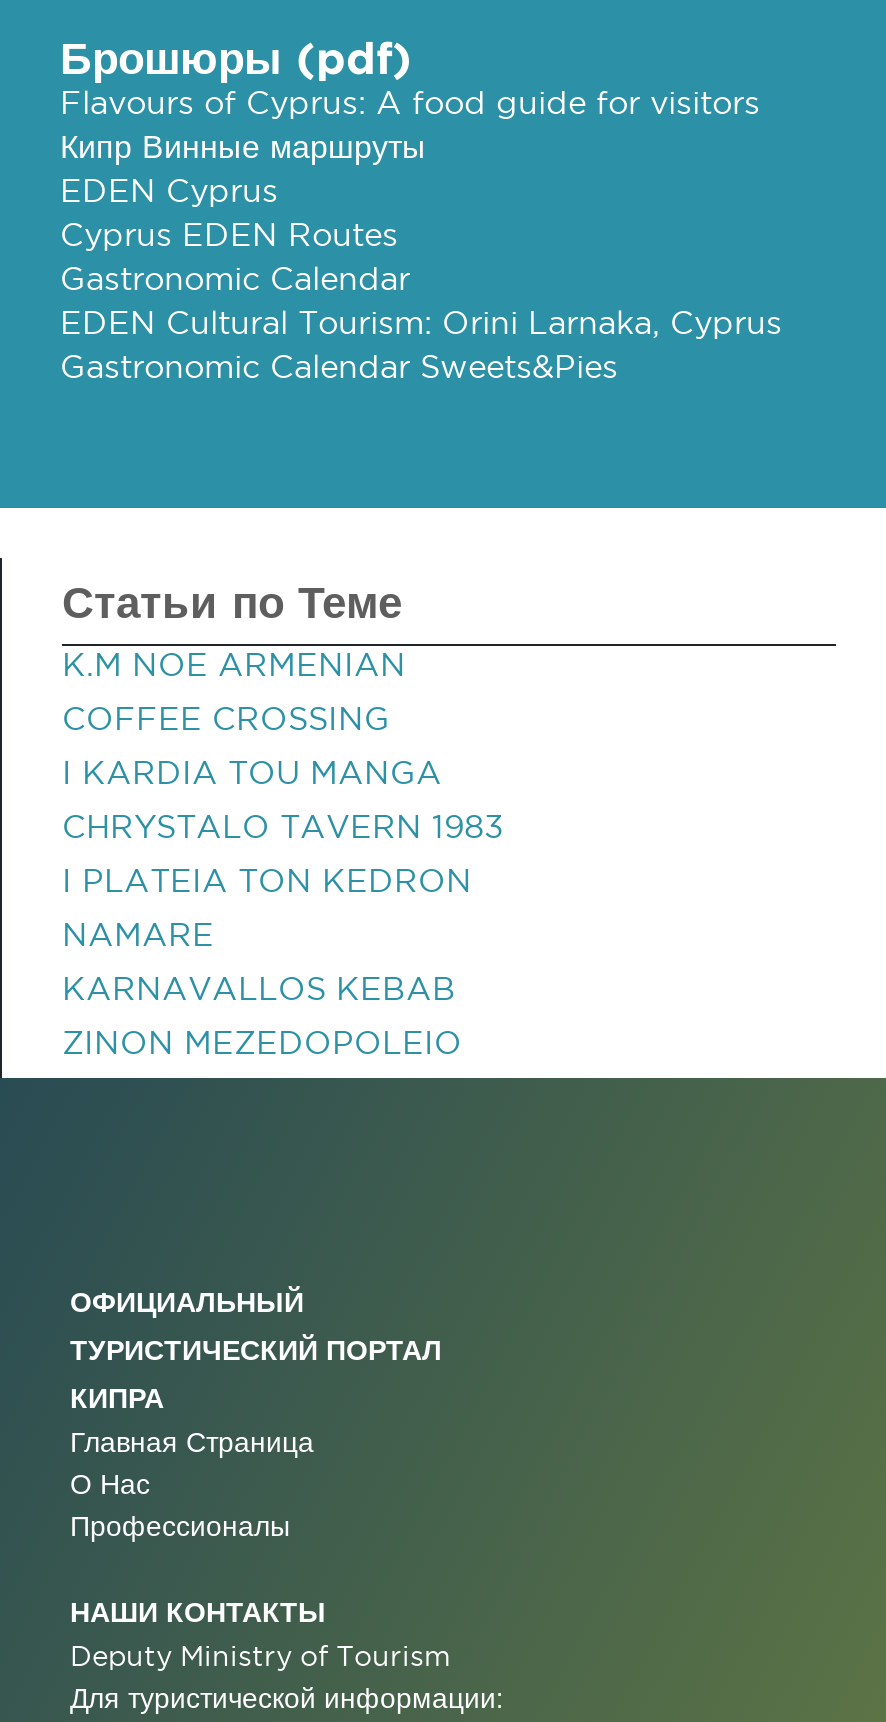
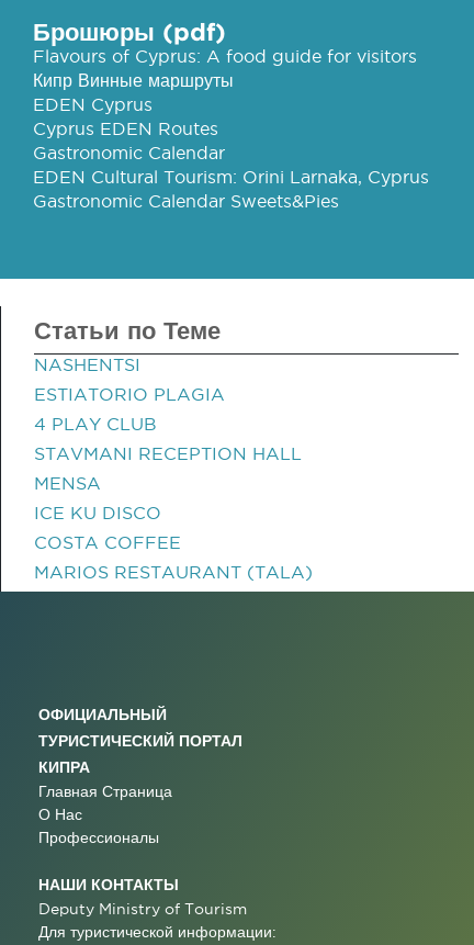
- K.M NOE ARMENIAN
+ NASHENTSI

- COFFEE CROSSING
+ ESTIATORIO PLAGIA

- I KARDIA TOU MANGA
+ 4 PLAY CLUB

- CHRYSTALO TAVERN 1983
+ STAVMANI RECEPTION HALL

- I PLATEIA TON KEDRON
+ MENSA

- NAMARE
+ ICE KU DISCO

- KARNAVALLOS KEBAB
+ COSTA COFFEE

- ZINON MEZEDOPOLEIO
+ MARIOS RESTAURANT (TALA)
